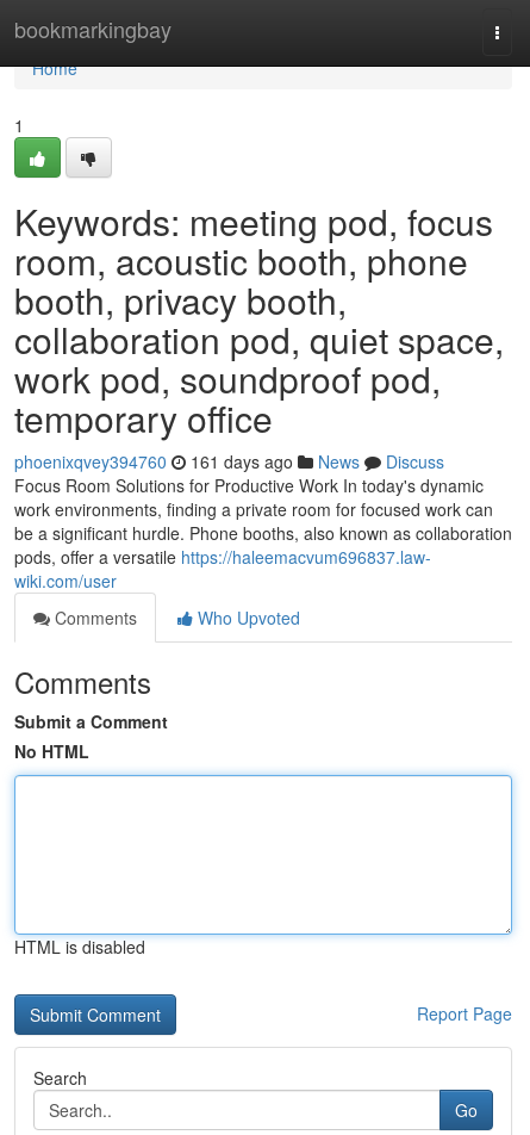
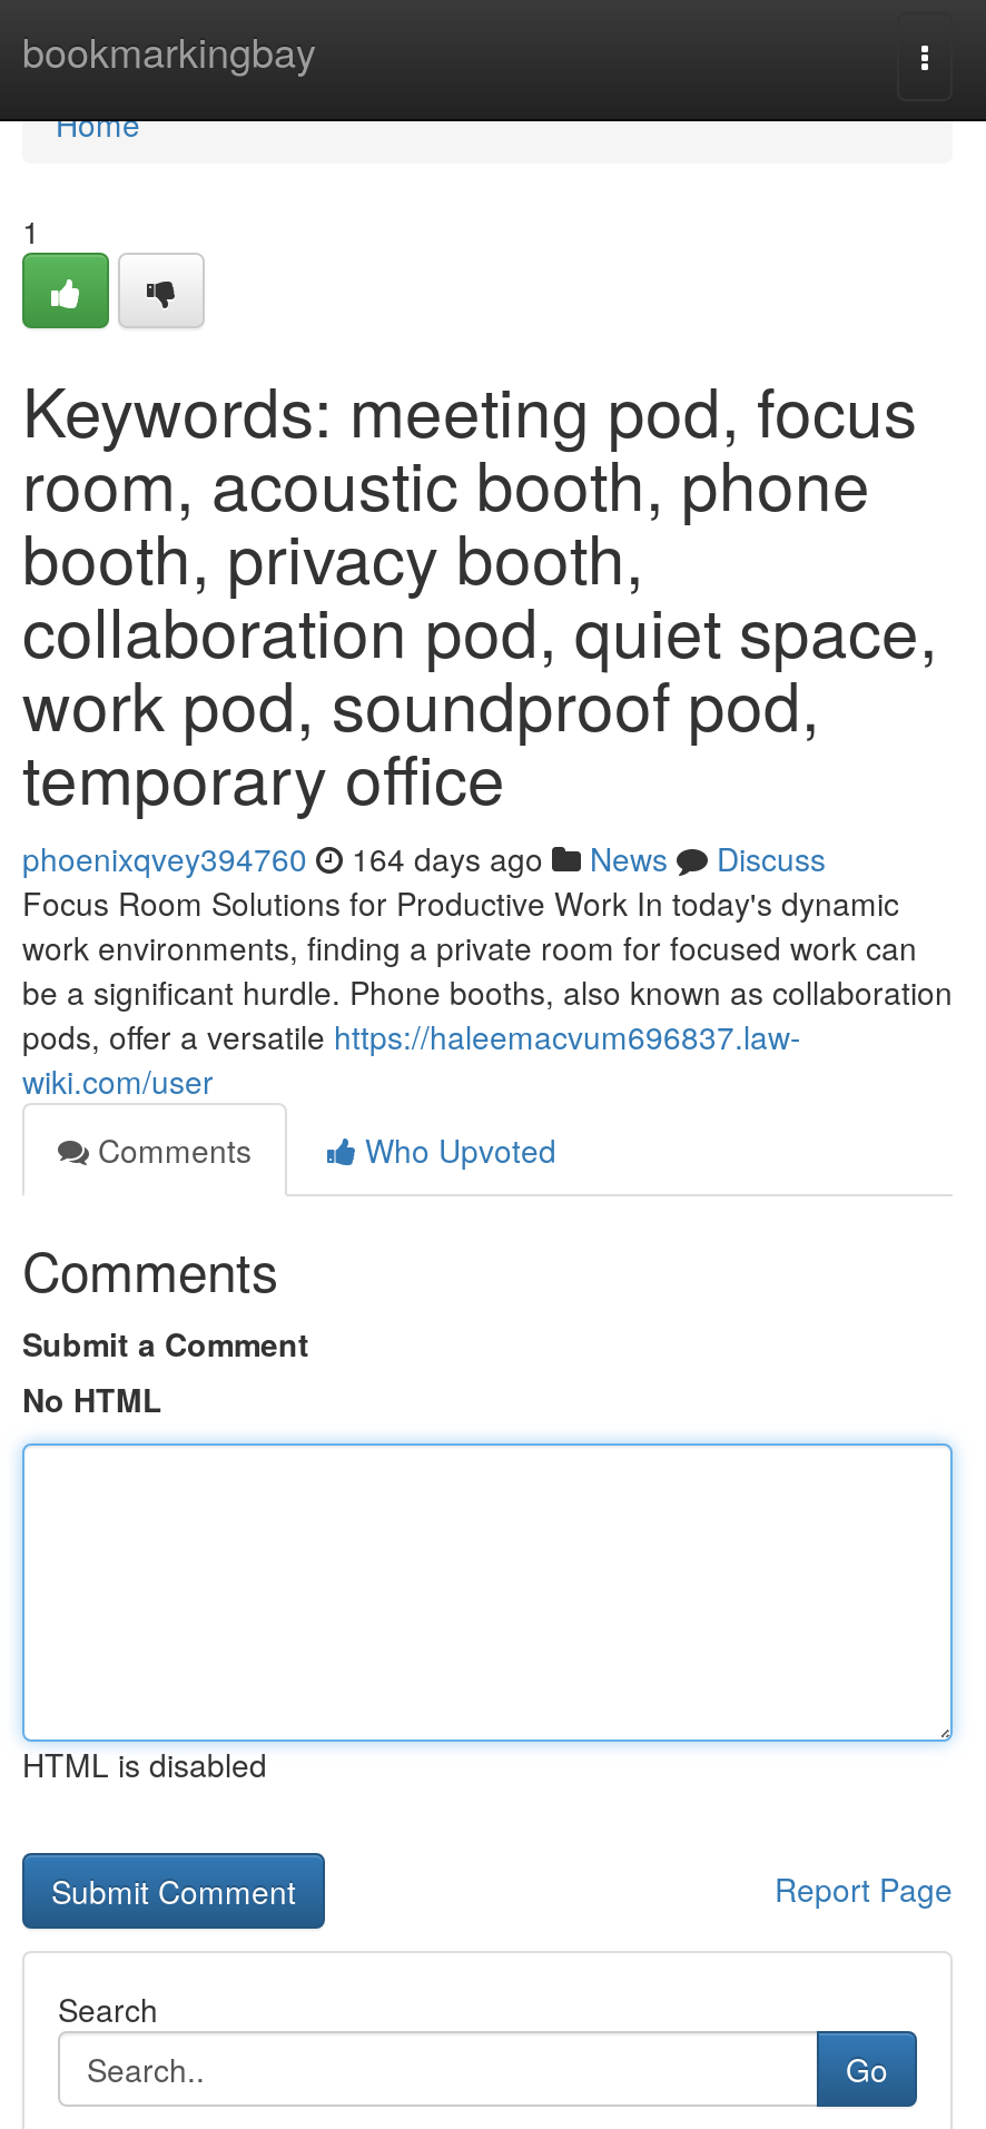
- phoenixqvey394760 161 days ago News Discuss
+ phoenixqvey394760 164 days ago News Discuss
